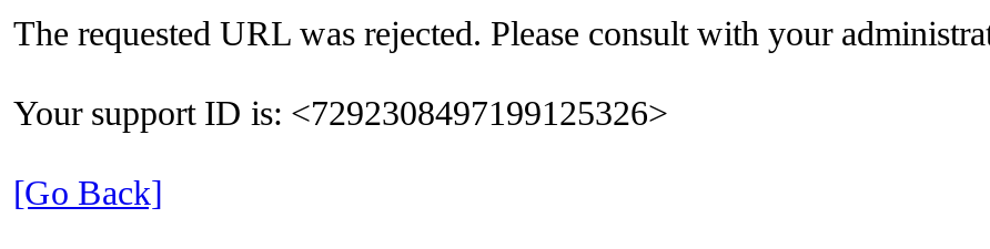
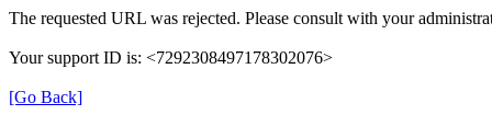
- Your support ID is: <7292308497199125326>
+ Your support ID is: <7292308497178302076>
